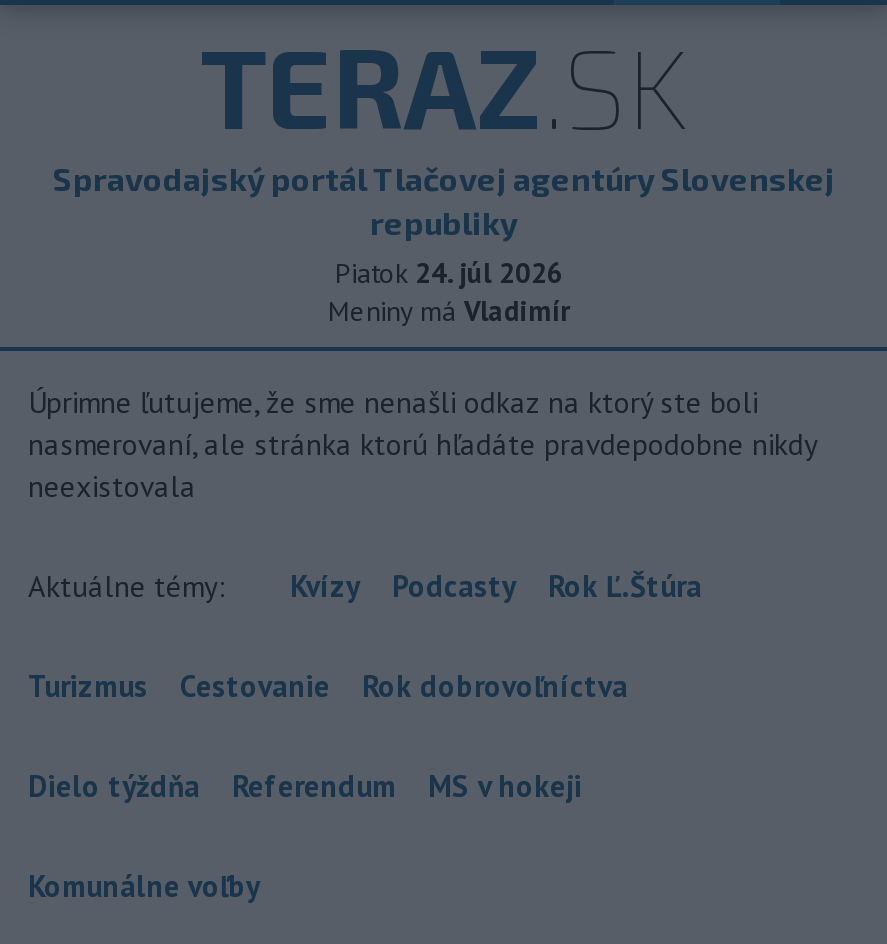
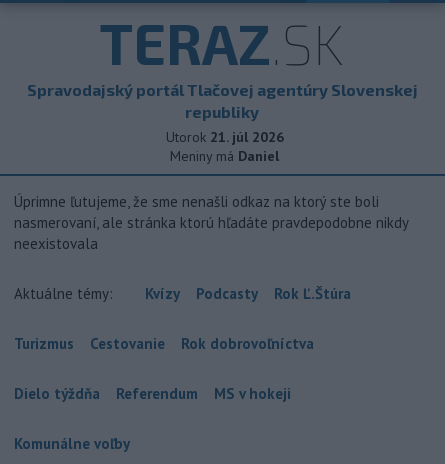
- Piatok 24. júl 2026
+ Utorok 21. júl 2026

- Meniny má Vladimír
+ Meniny má Daniel
